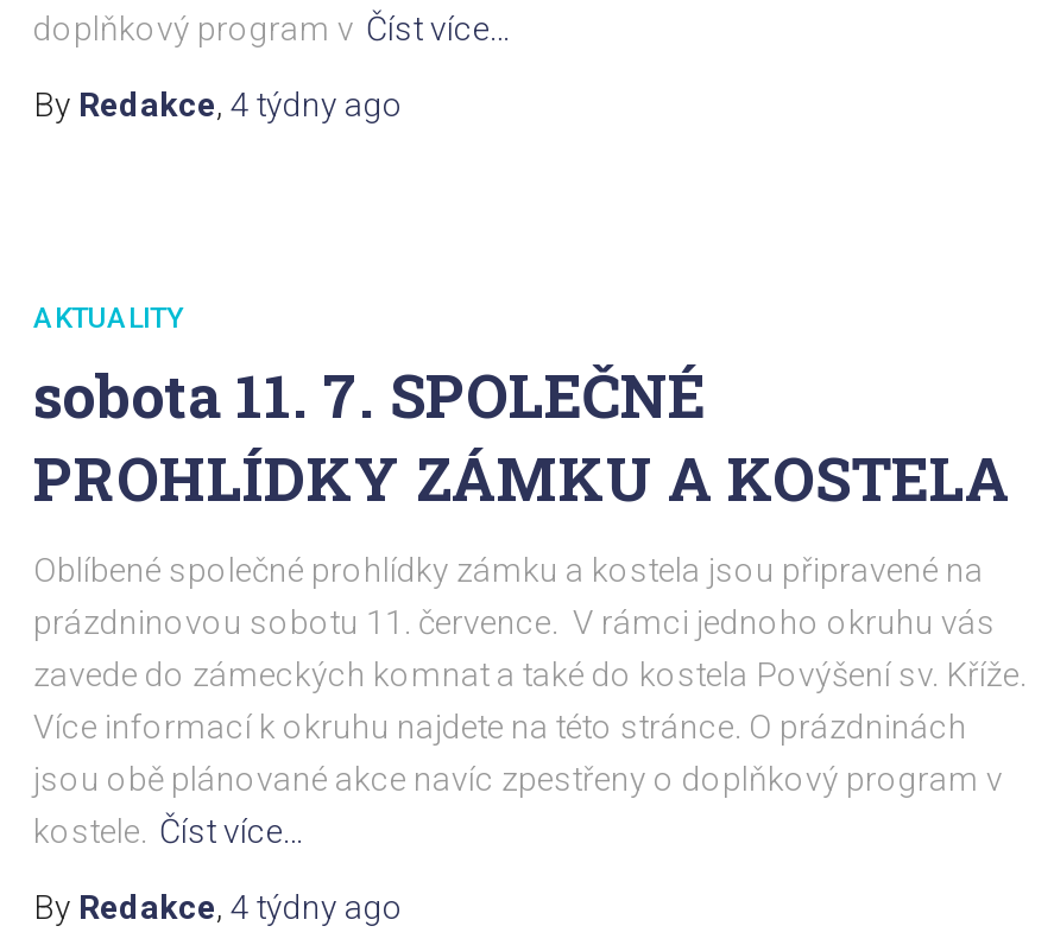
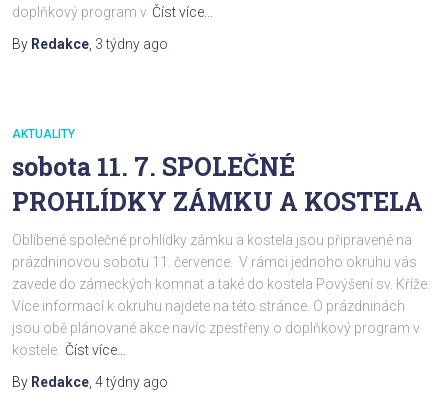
- By Redakce, 4 týdny ago
+ By Redakce, 3 týdny ago
